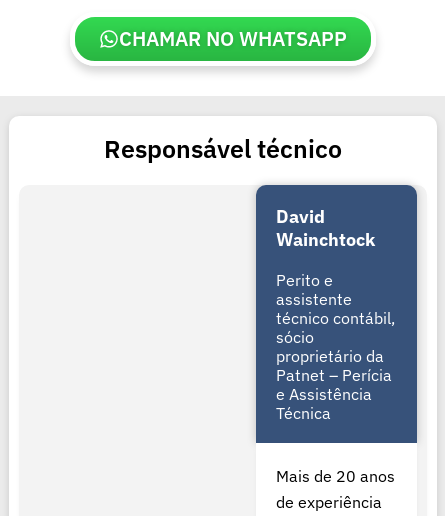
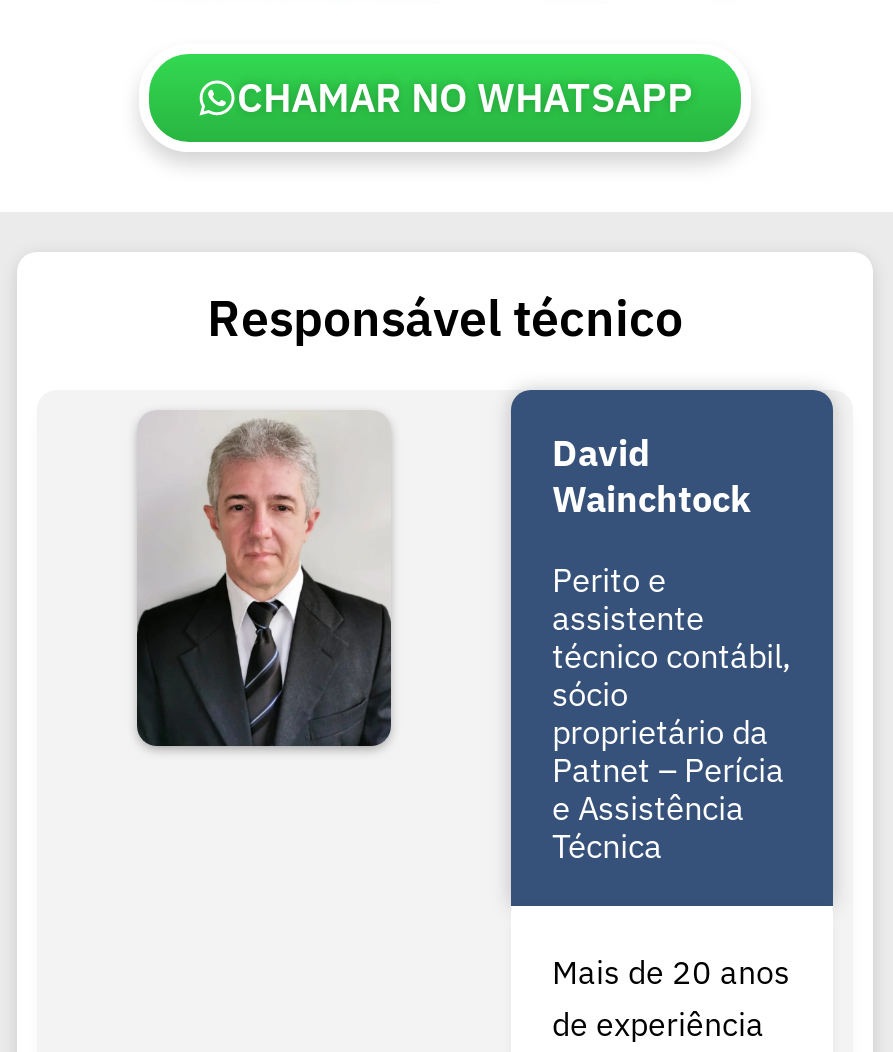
+ [image]
